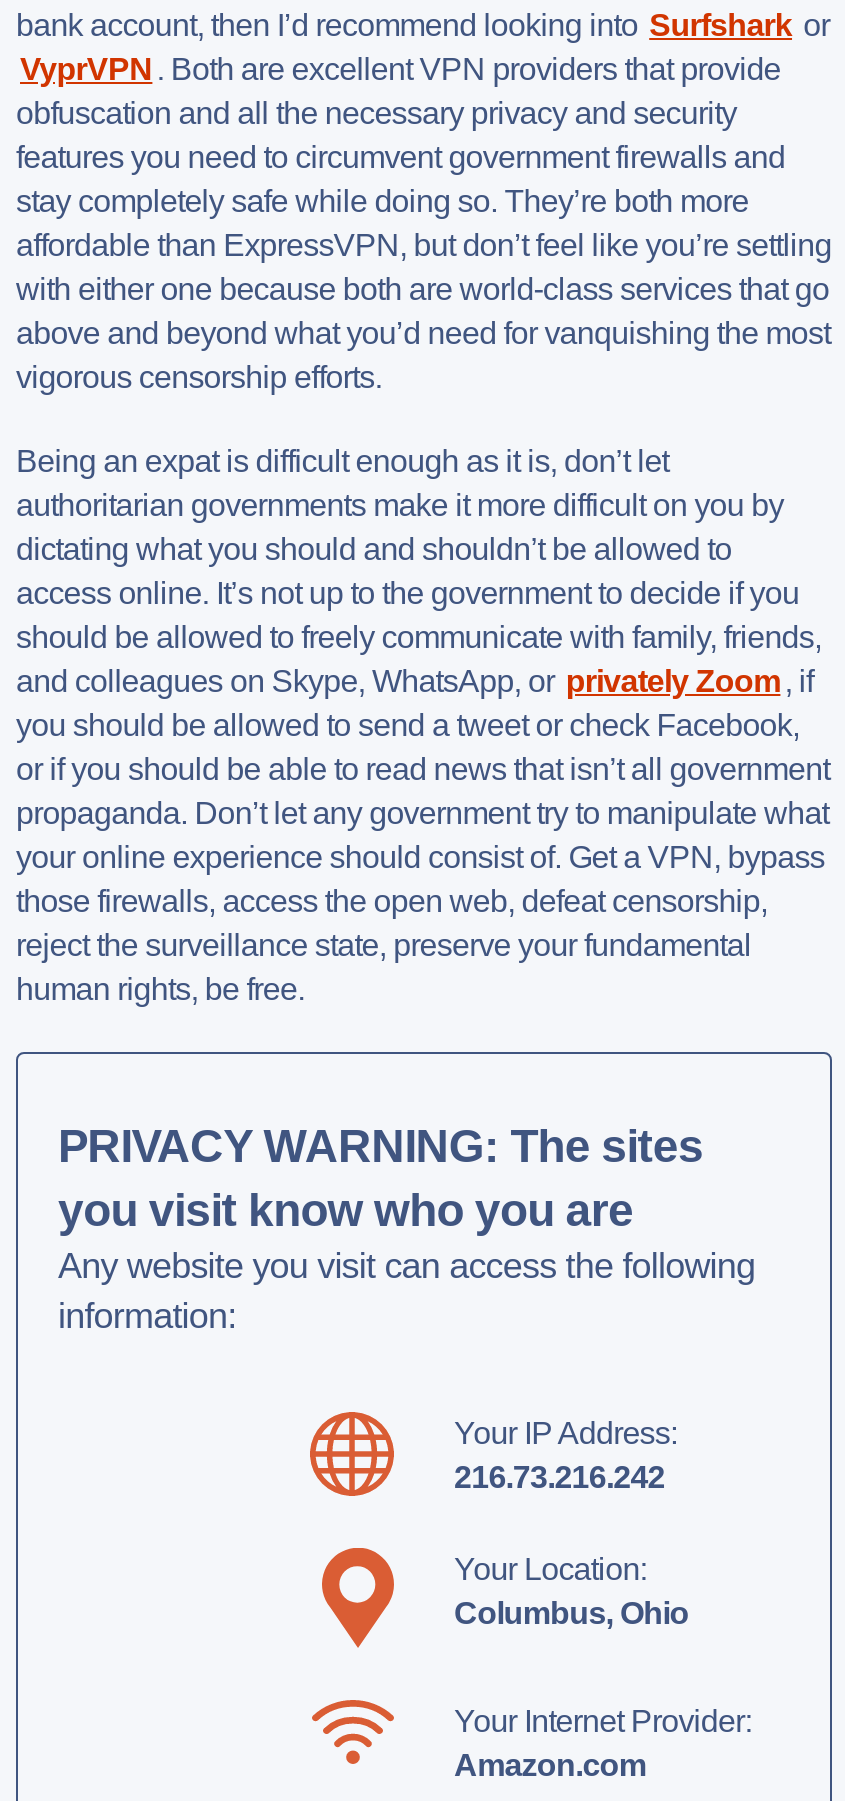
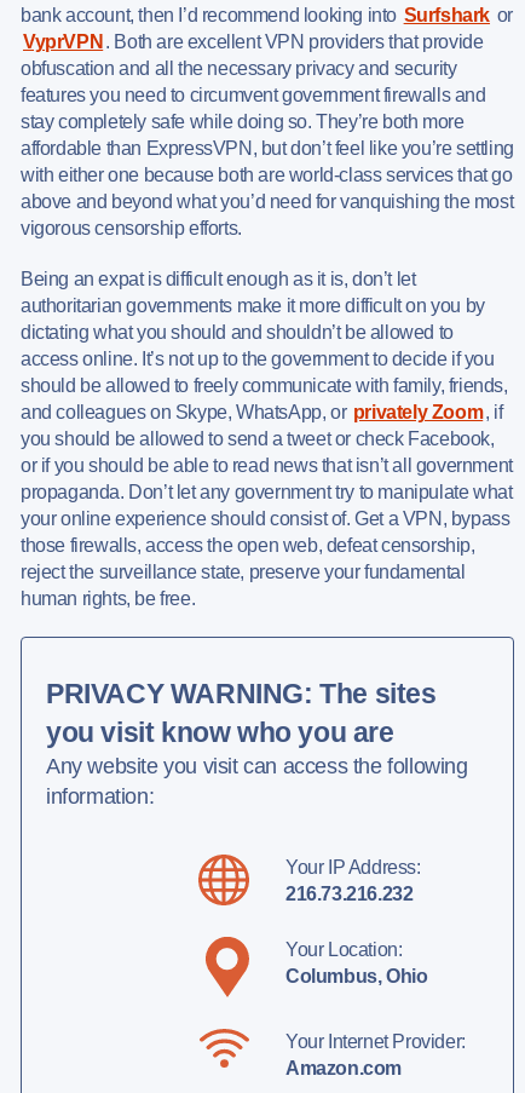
- 216.73.216.242
+ 216.73.216.232
